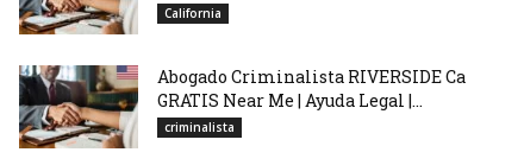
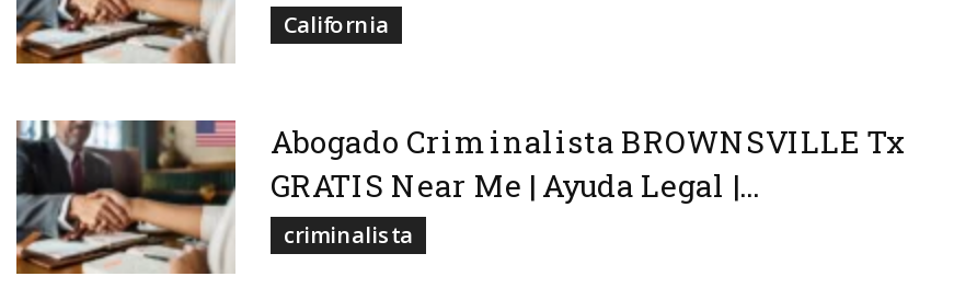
- Abogado Criminalista RIVERSIDE Ca
+ Abogado Criminalista BROWNSVILLE Tx
